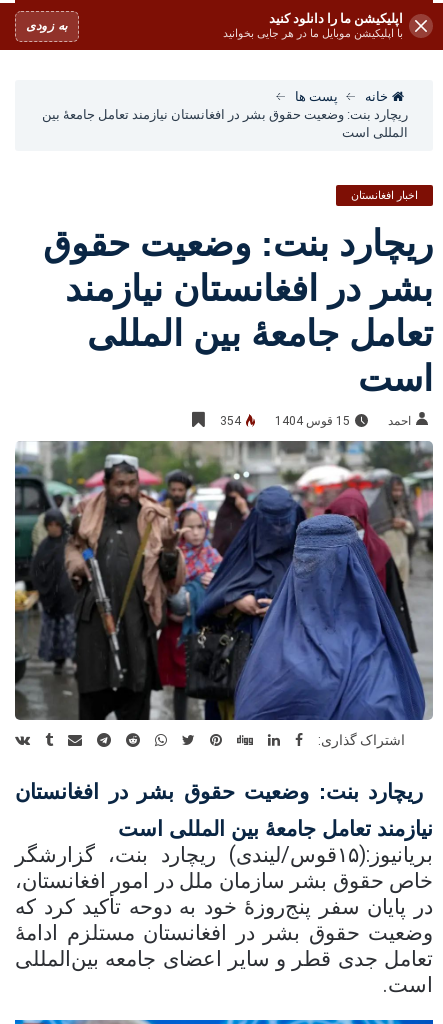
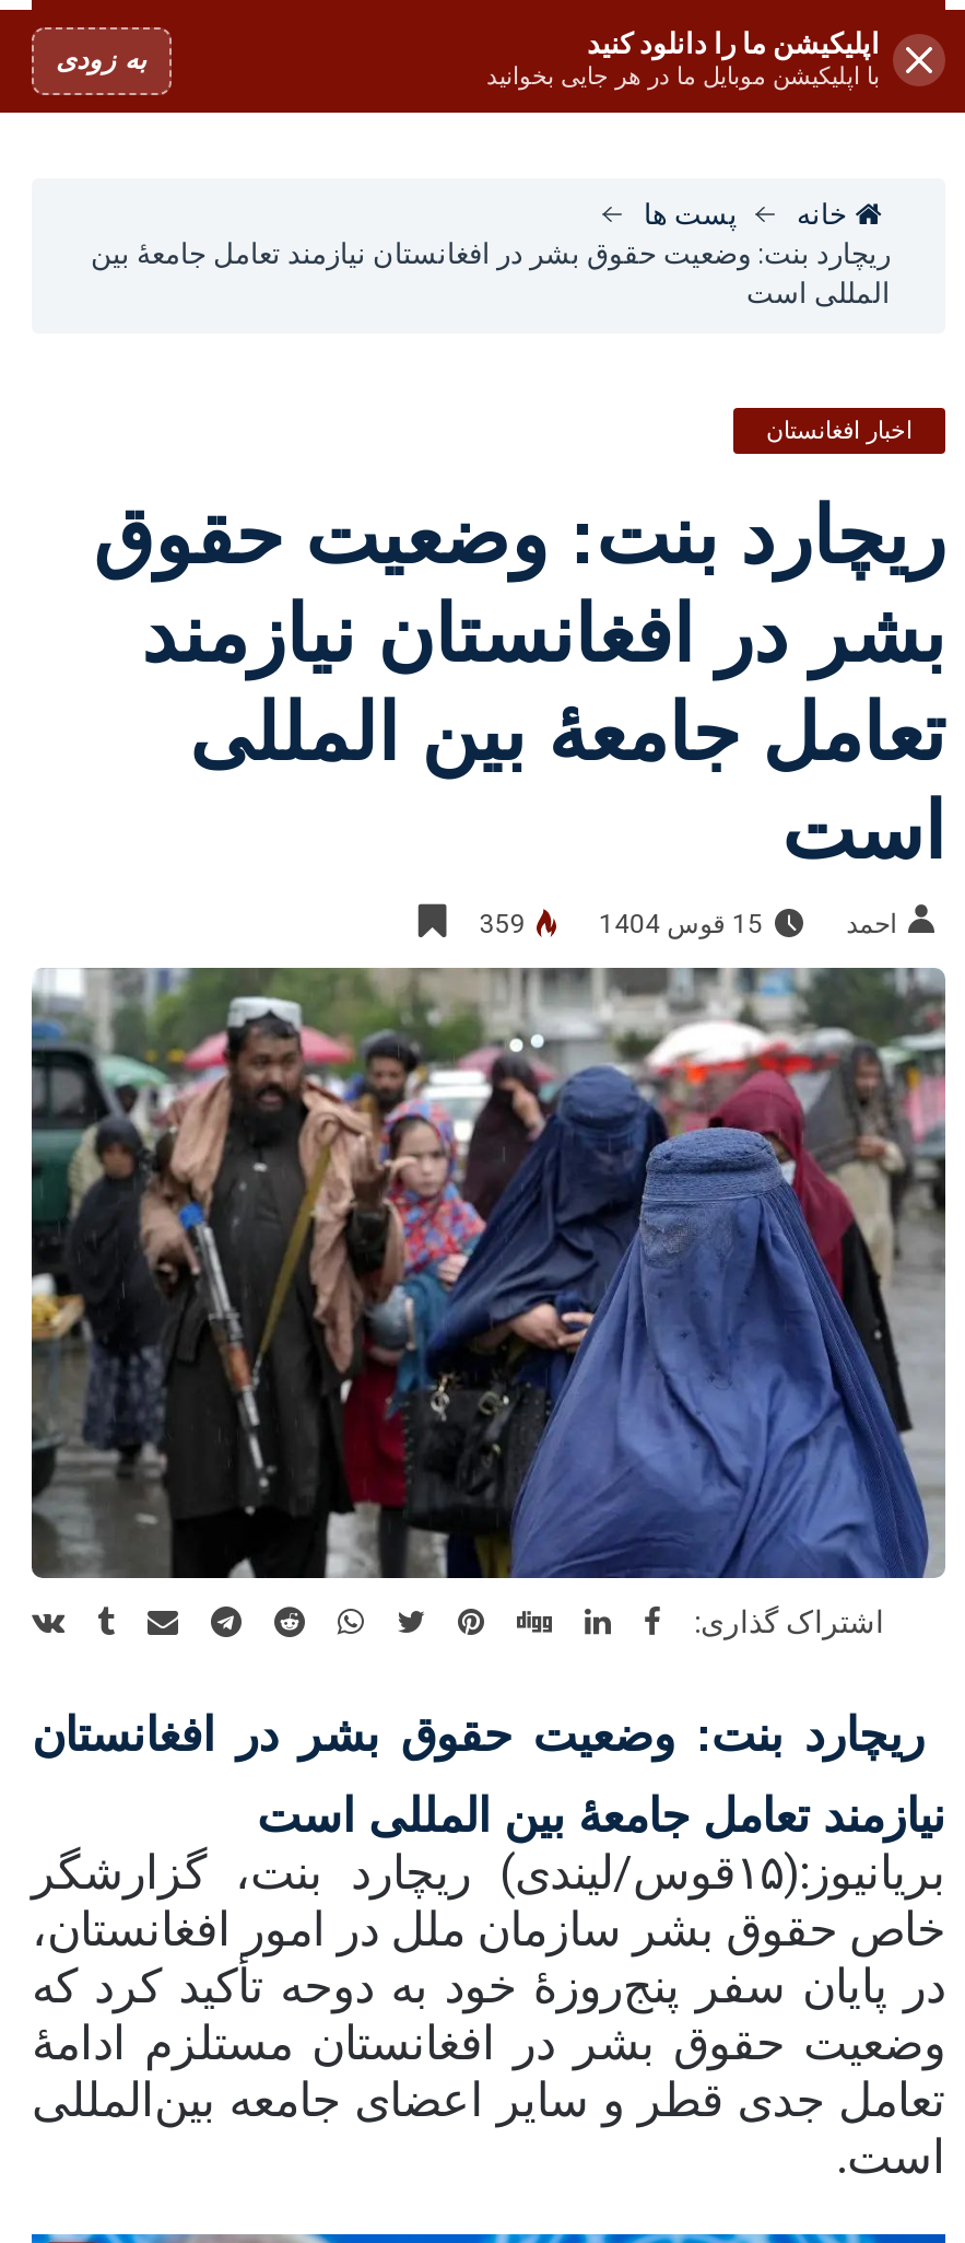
- 354
+ 359
